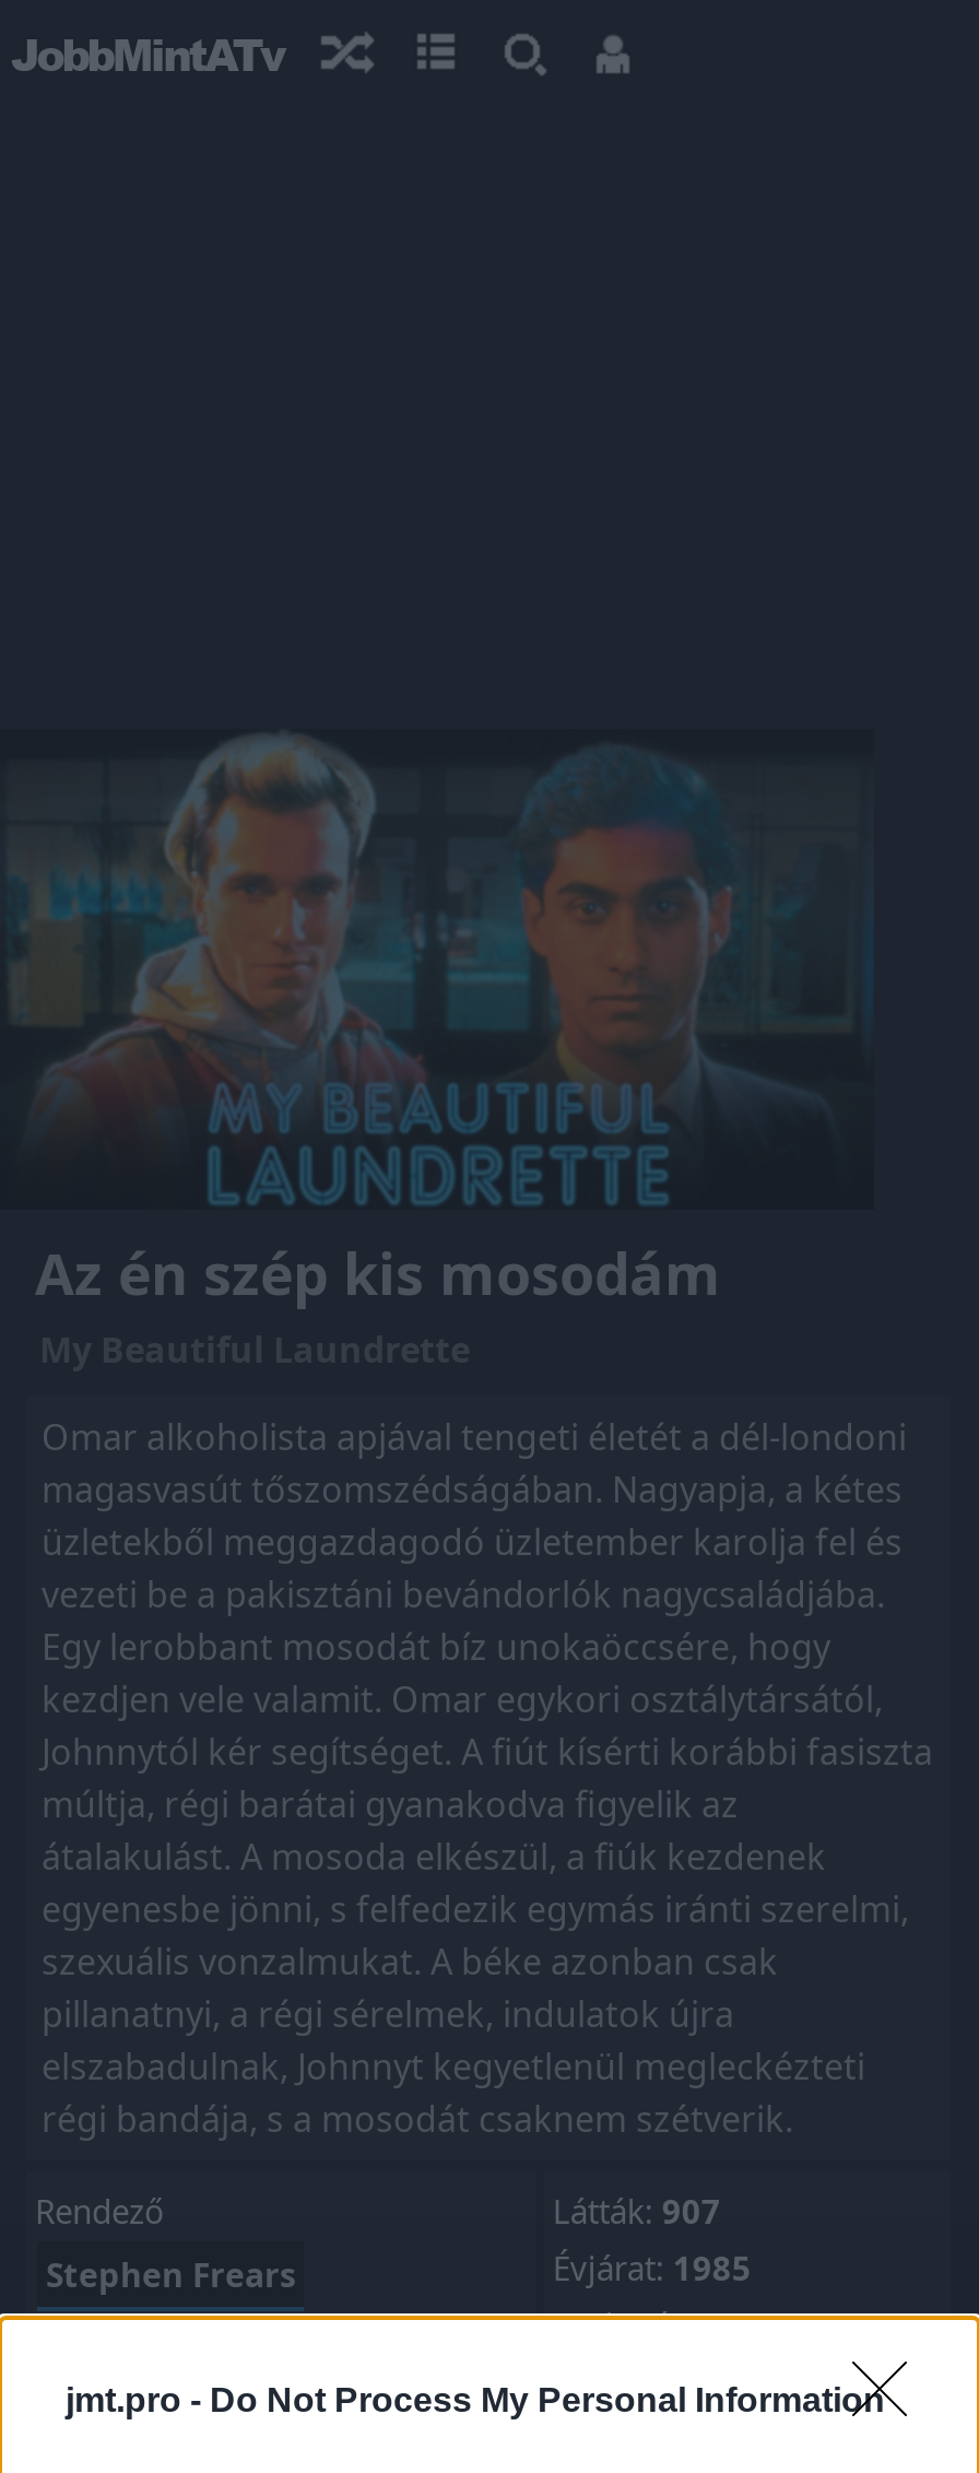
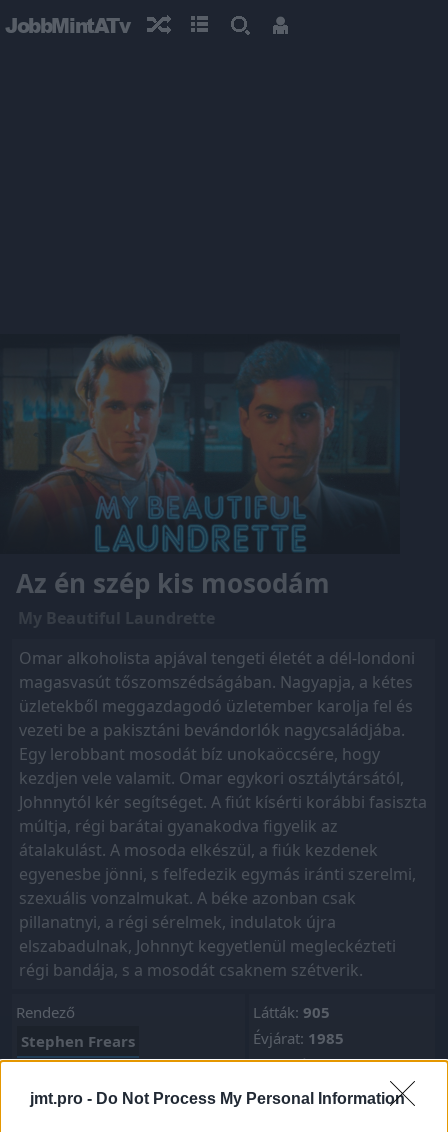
- Látták: 907
+ Látták: 905
